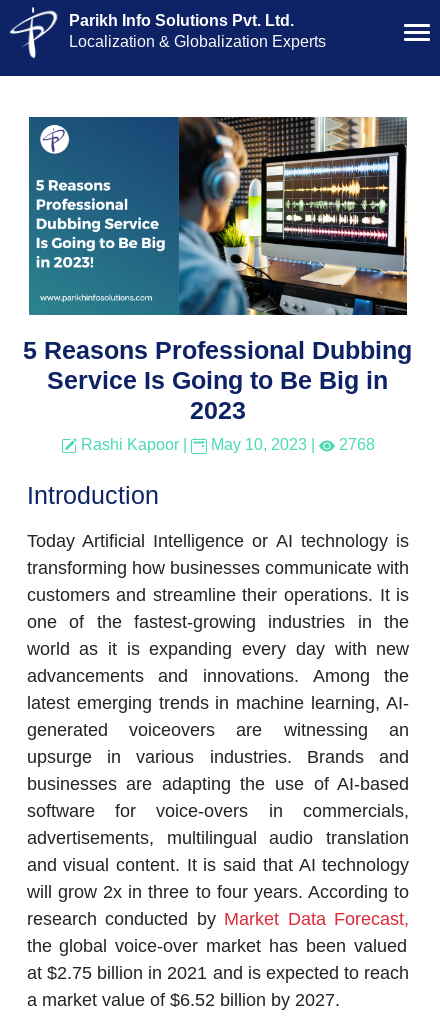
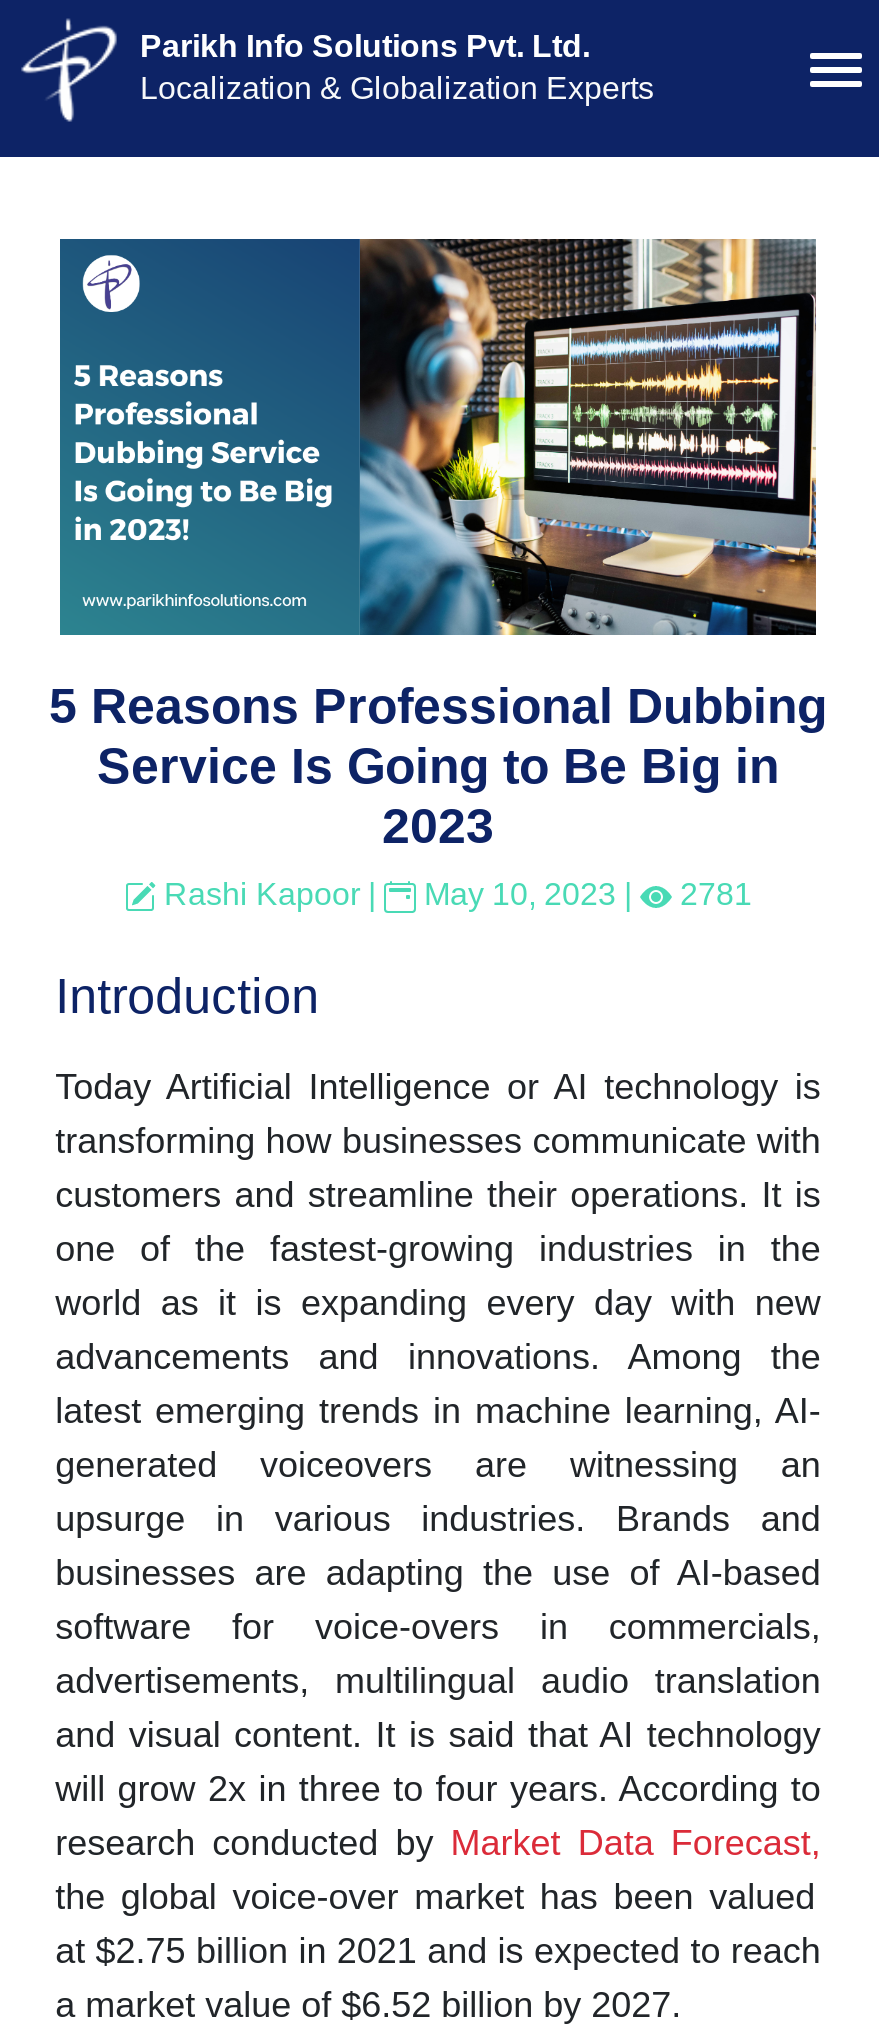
- 2768
+ 2781
